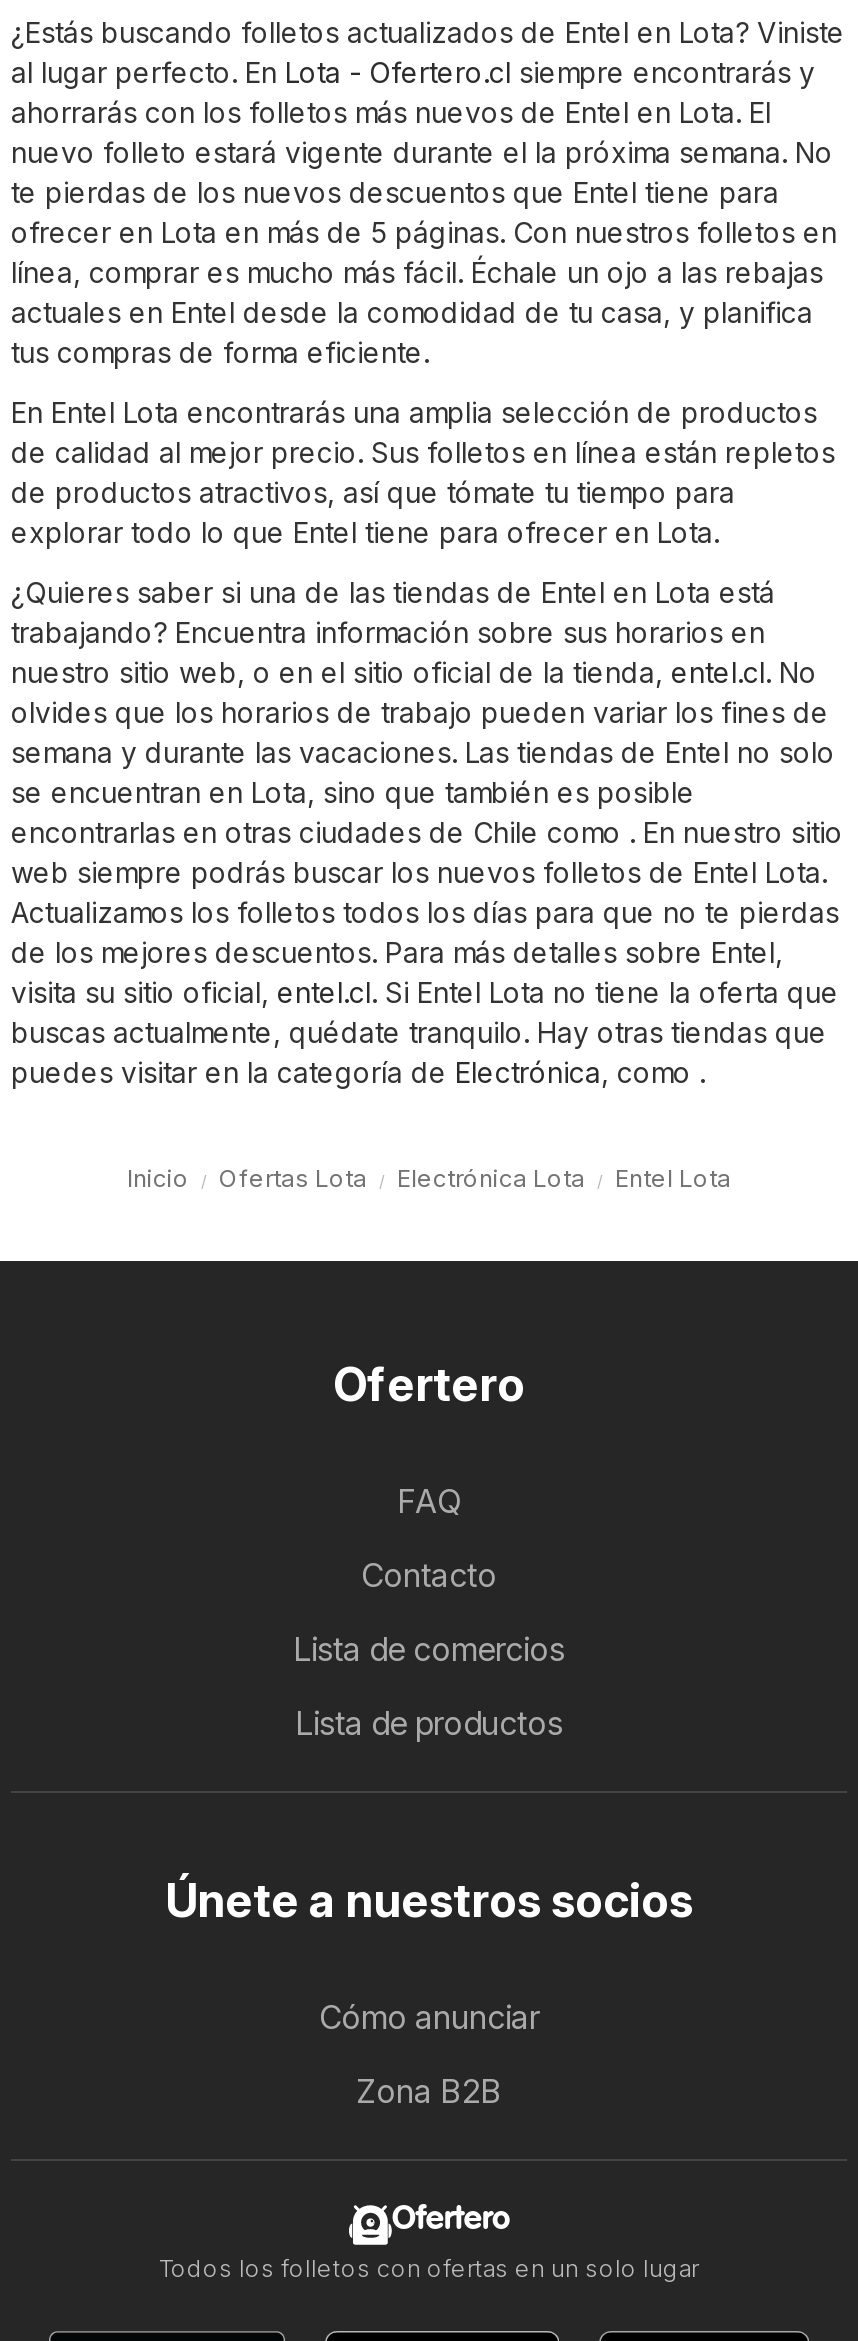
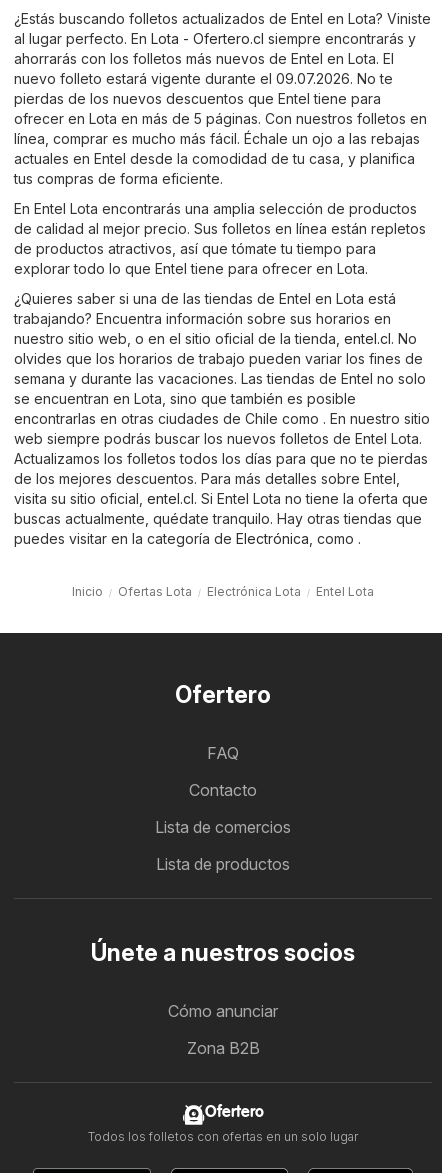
- nuevo folleto estará vigente durante el la próxima semana. No
- te pierdas de los nuevos descuentos que Entel tiene para
+ nuevo folleto estará vigente durante el 09.07.2026. No te
+ pierdas de los nuevos descuentos que Entel tiene para
